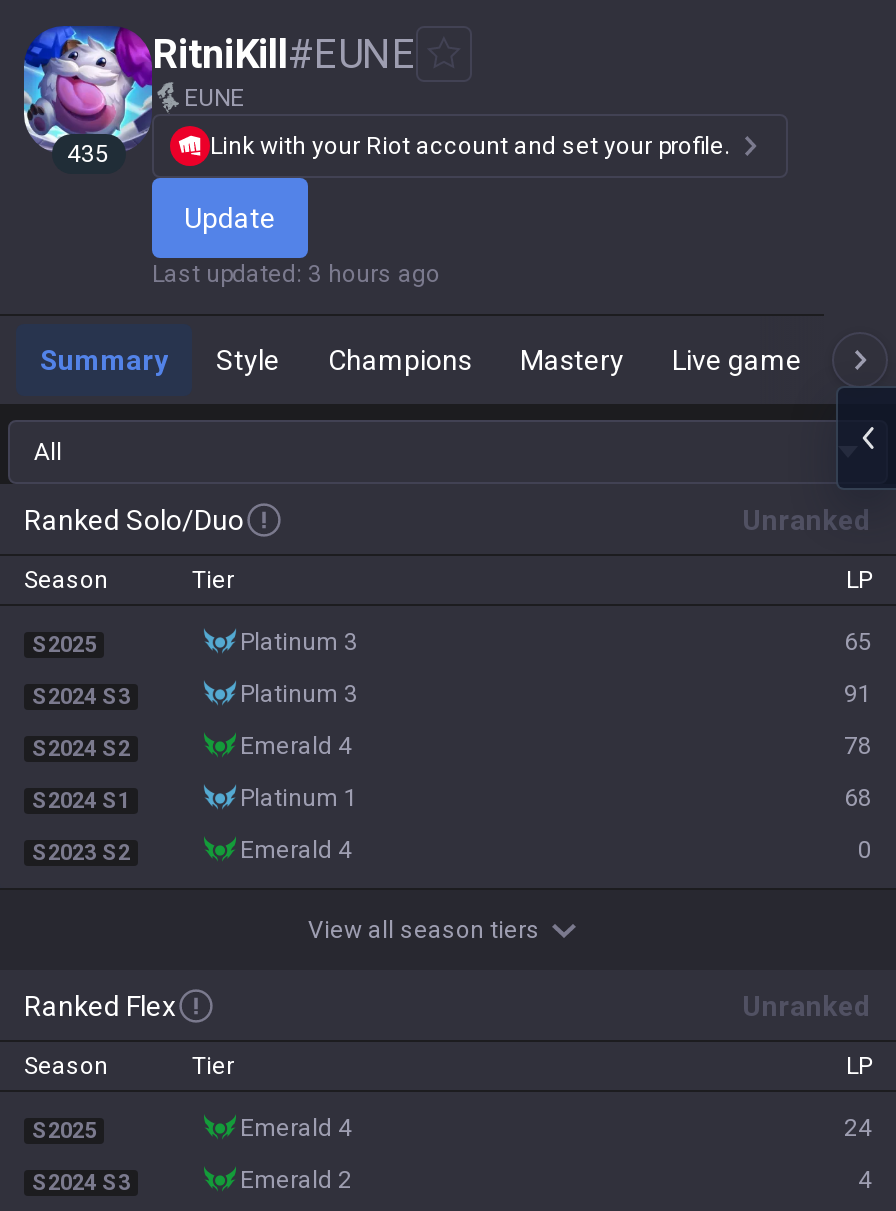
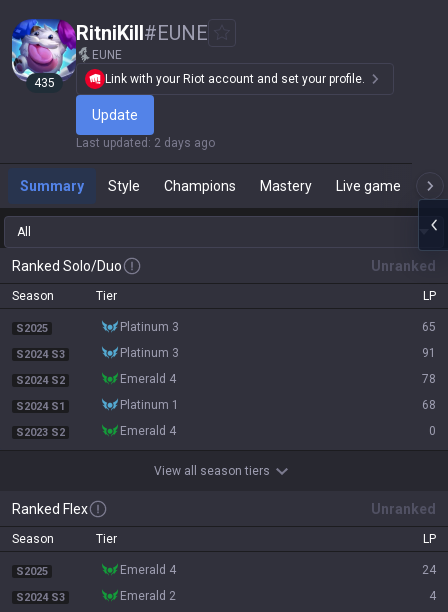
- Last updated: 3 hours ago
+ Last updated: 2 days ago
